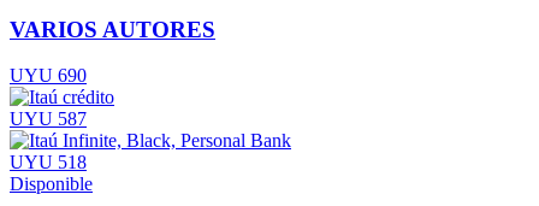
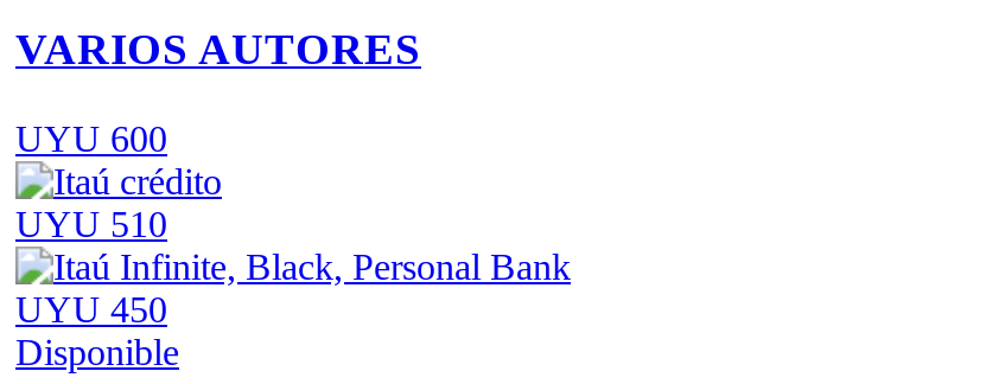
- UYU 690
+ UYU 600

- UYU 587
+ UYU 510

- UYU 518
+ UYU 450
